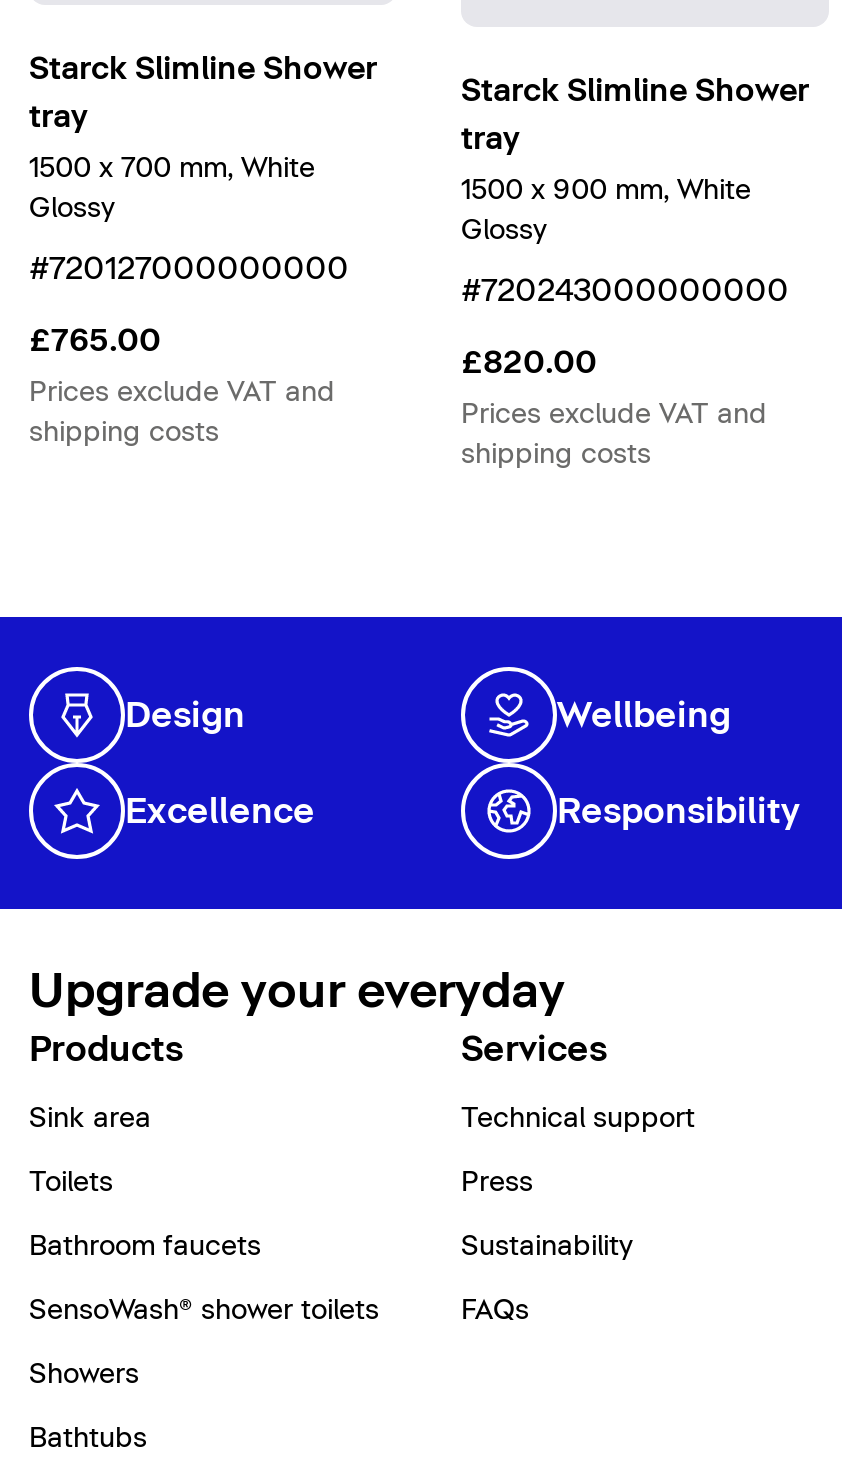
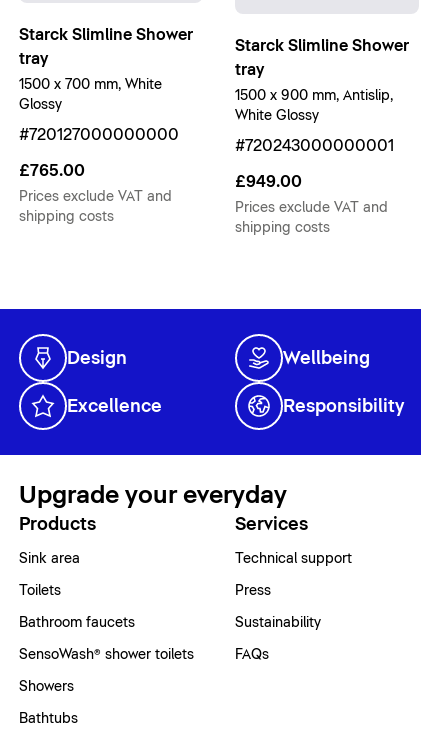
- 1500 x 900 mm, White
- Glossy
+ 1500 x 900 mm, Antislip,
+ White Glossy

- #720243000000000
+ #720243000000001

- £820.00
+ £949.00
